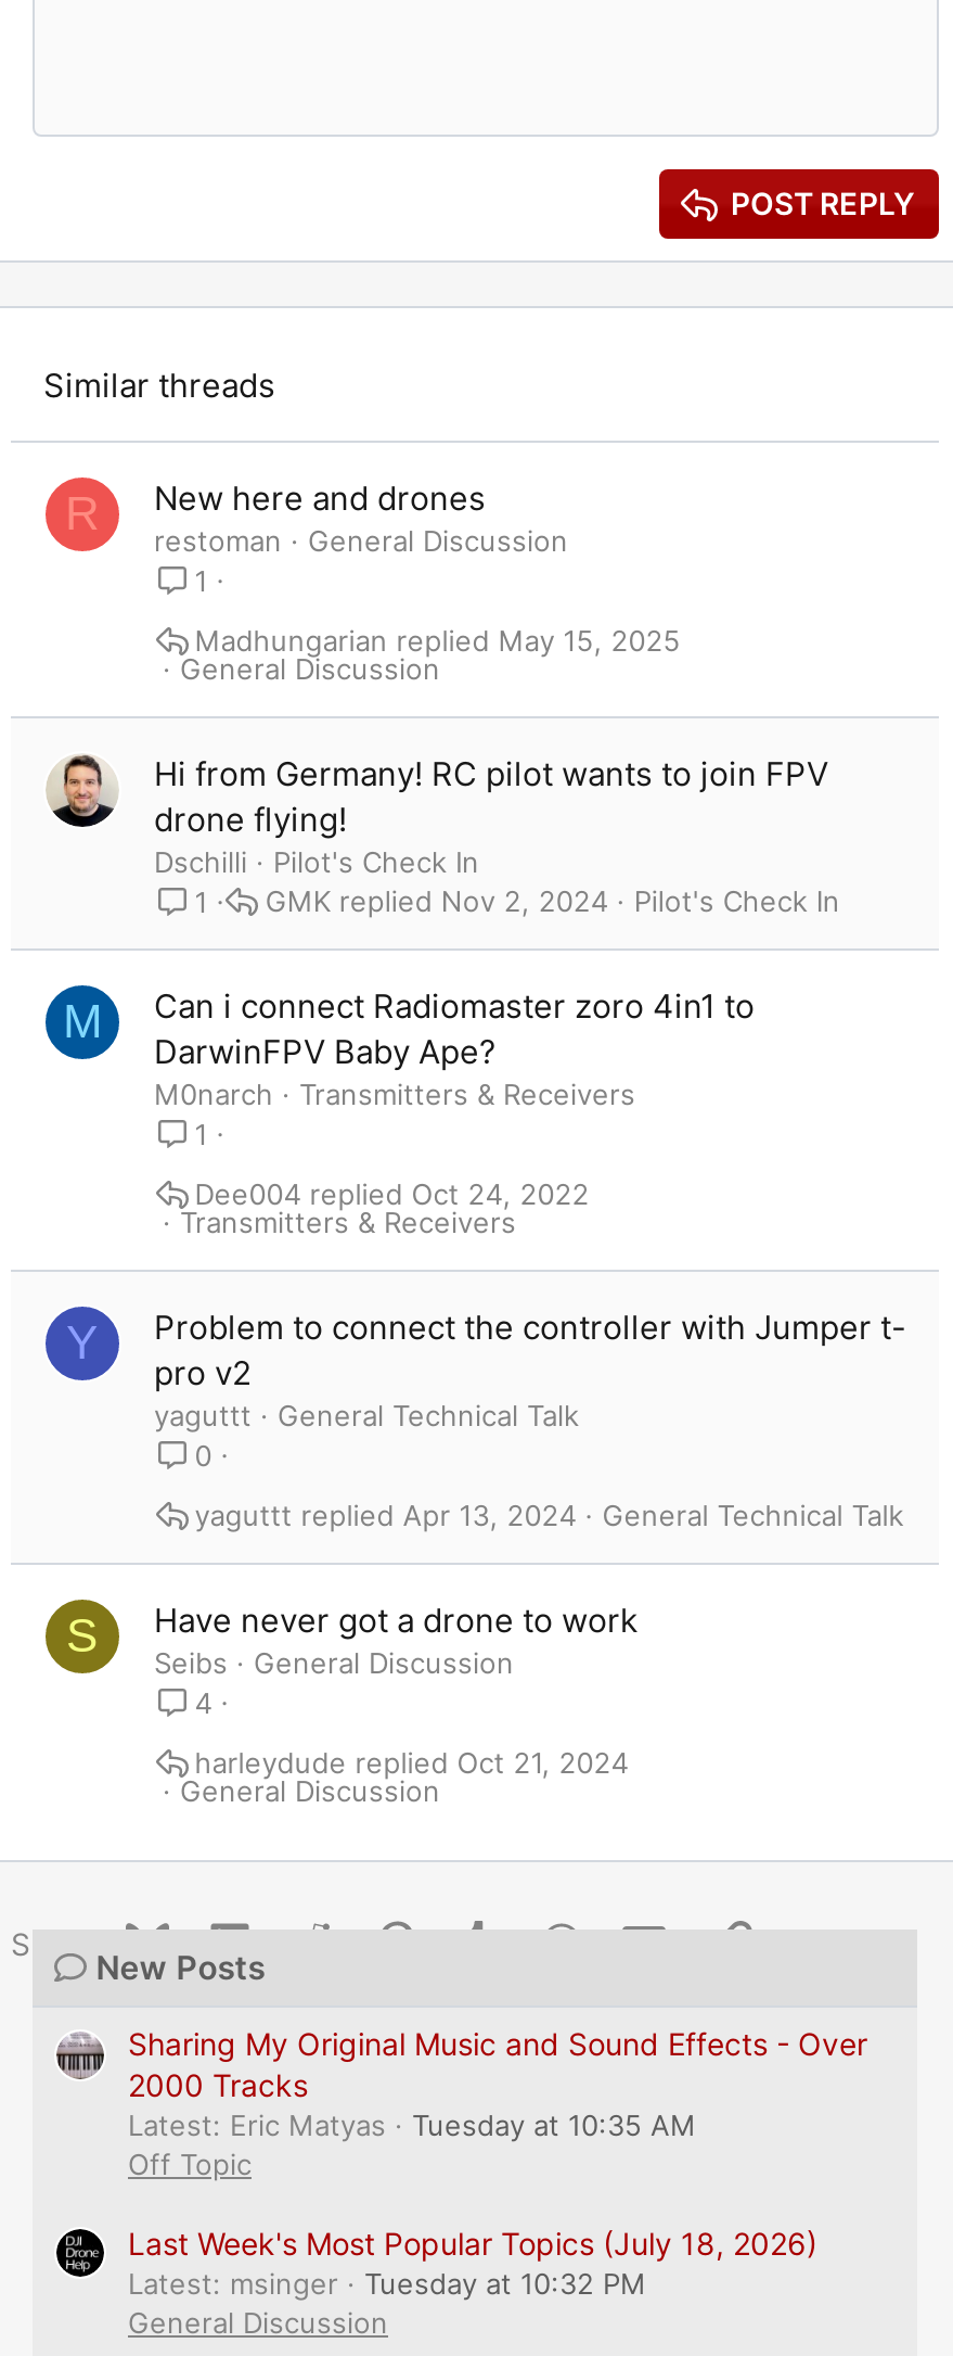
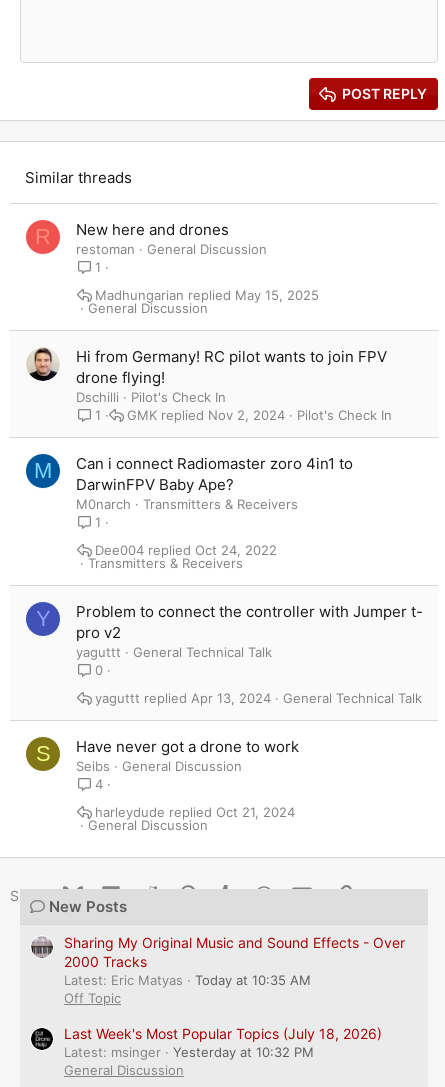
- Latest: Eric Matyas Tuesday at 10:35 AM
+ Latest: Eric Matyas Today at 10:35 AM

- Tuesday at 10:32 PM
+ Yesterday at 10:32 PM
